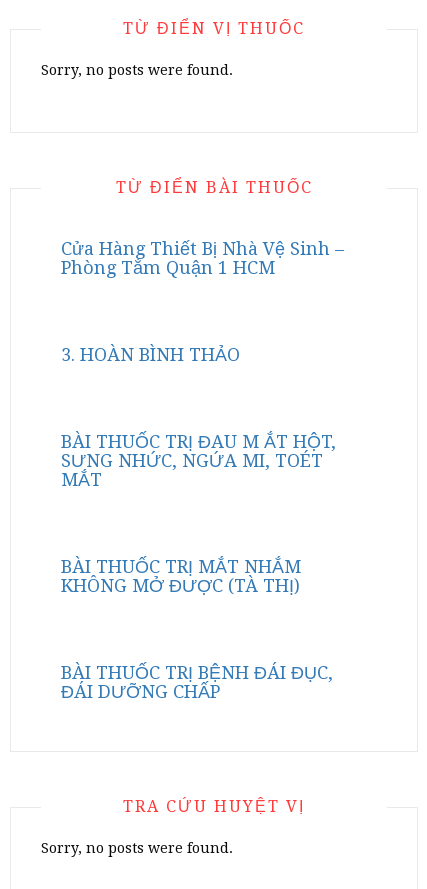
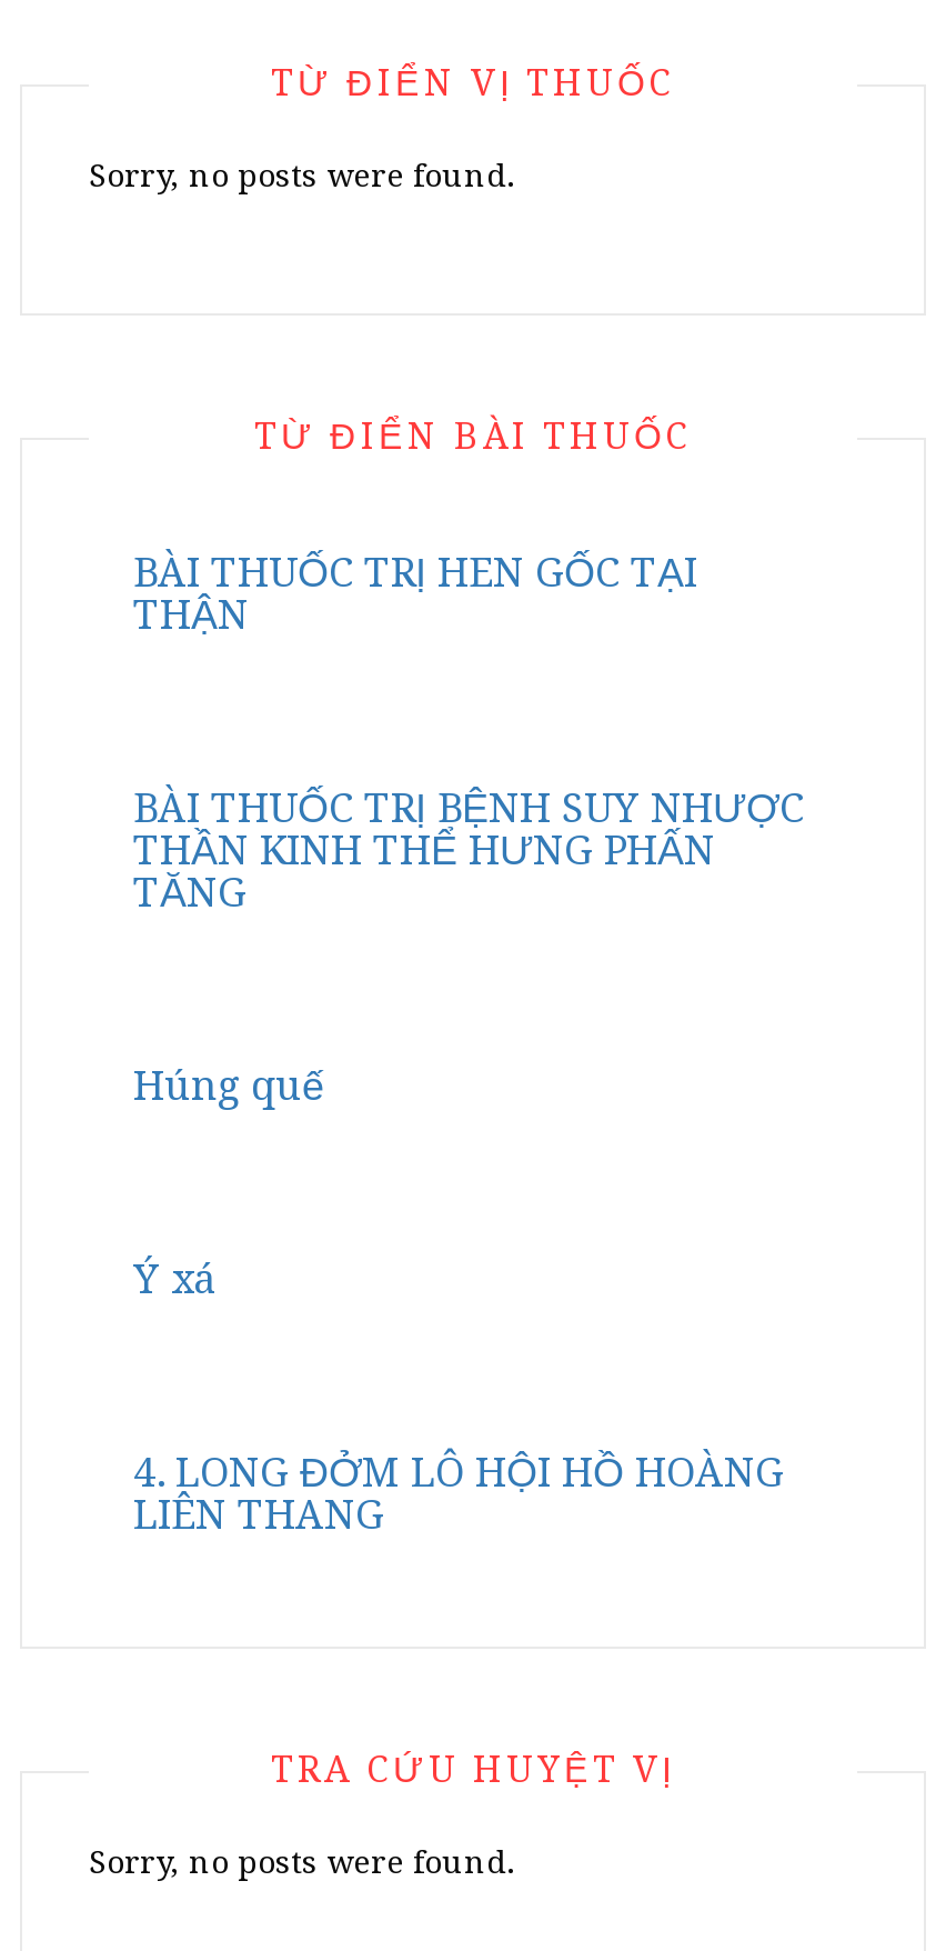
- Cửa Hàng Thiết Bị Nhà Vệ Sinh –
- Phòng Tắm Quận 1 HCM
+ BÀI THUỐC TRỊ HEN GỐC TẠI
+ THẬN

- 3. HOÀN BÌNH THẢO
+ BÀI THUỐC TRỊ BỆNH SUY NHƯỢC
+ THẦN KINH THỂ HƯNG PHẤN
+ TĂNG

- BÀI THUỐC TRỊ ĐAU M ẮT HỘT,
- SƯNG NHỨC, NGỨA MI, TOÉT
- MẮT
+ Húng quế

- BÀI THUỐC TRỊ MẮT NHẮM
- KHÔNG MỞ ĐƯỢC (TÀ THỊ)
+ Ý xá

- BÀI THUỐC TRỊ BỆNH ĐÁI ĐỤC,
- ĐÁI DƯỠNG CHẤP
+ 4. LONG ĐỞM LÔ HỘI HỒ HOÀNG
+ LIÊN THANG
